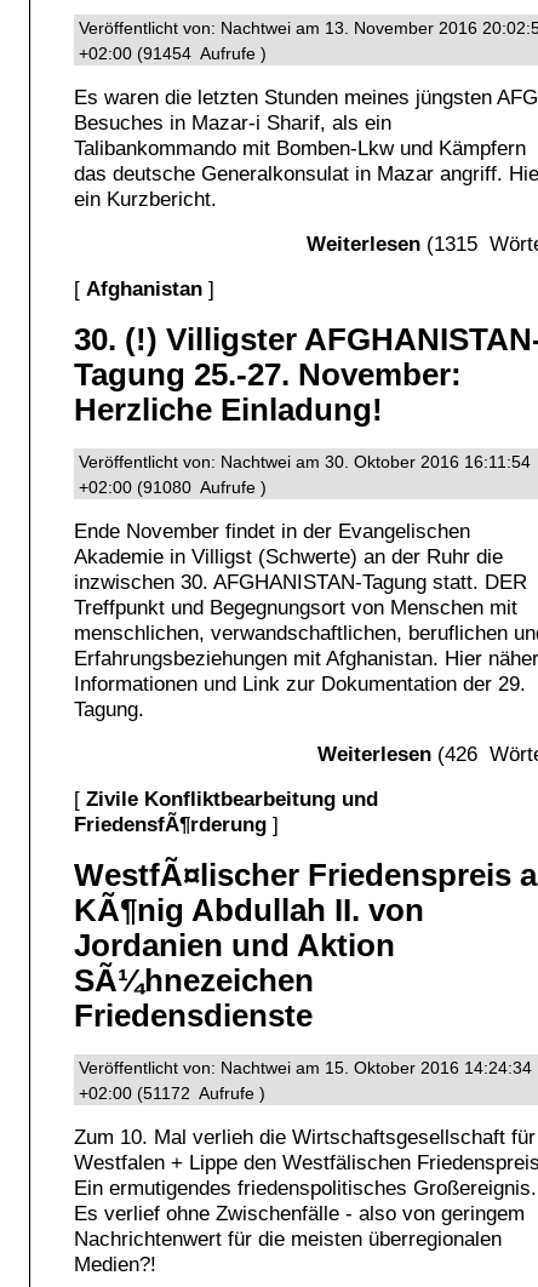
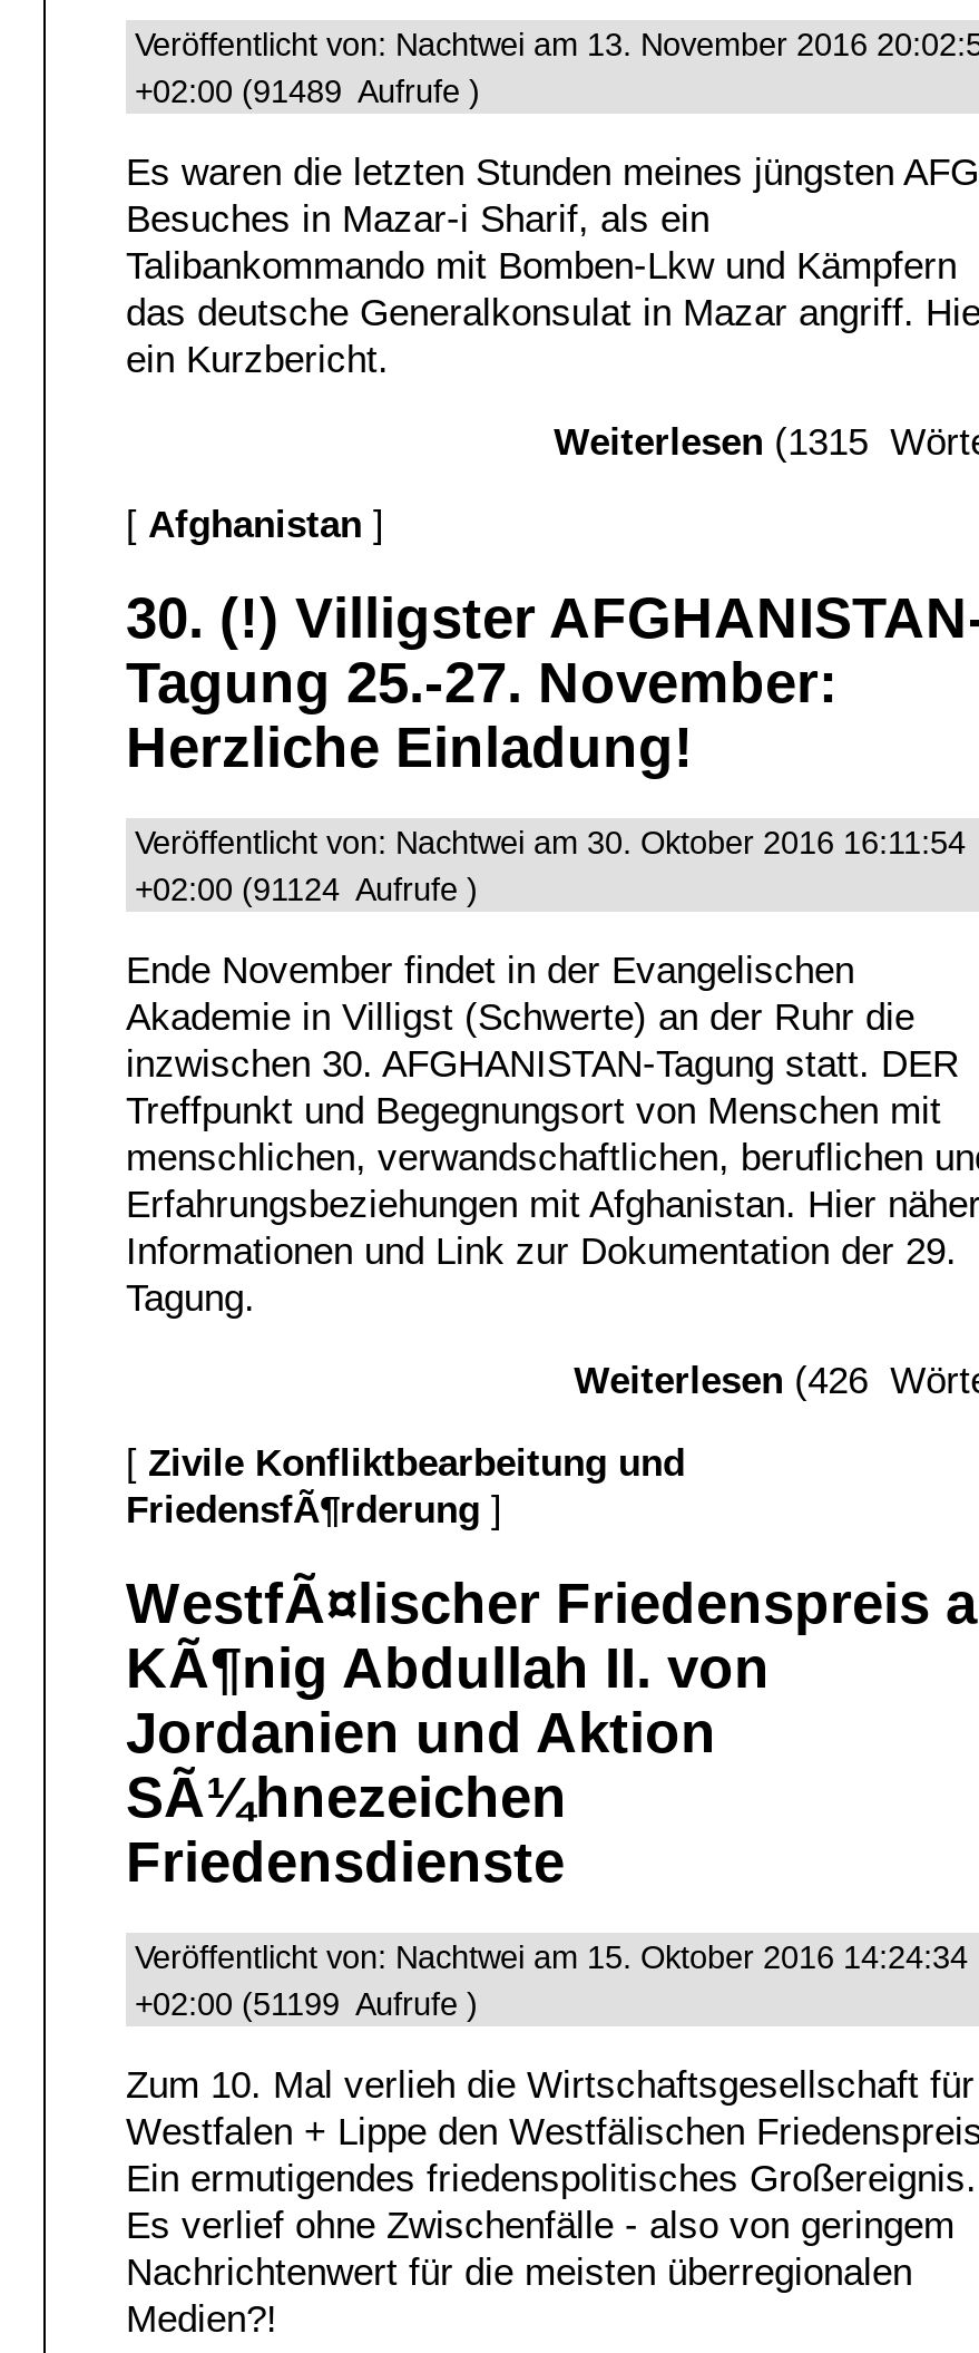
- +02:00 (91454 Aufrufe )
+ +02:00 (91489 Aufrufe )

- +02:00 (91080 Aufrufe )
+ +02:00 (91124 Aufrufe )

- +02:00 (51172 Aufrufe )
+ +02:00 (51199 Aufrufe )
